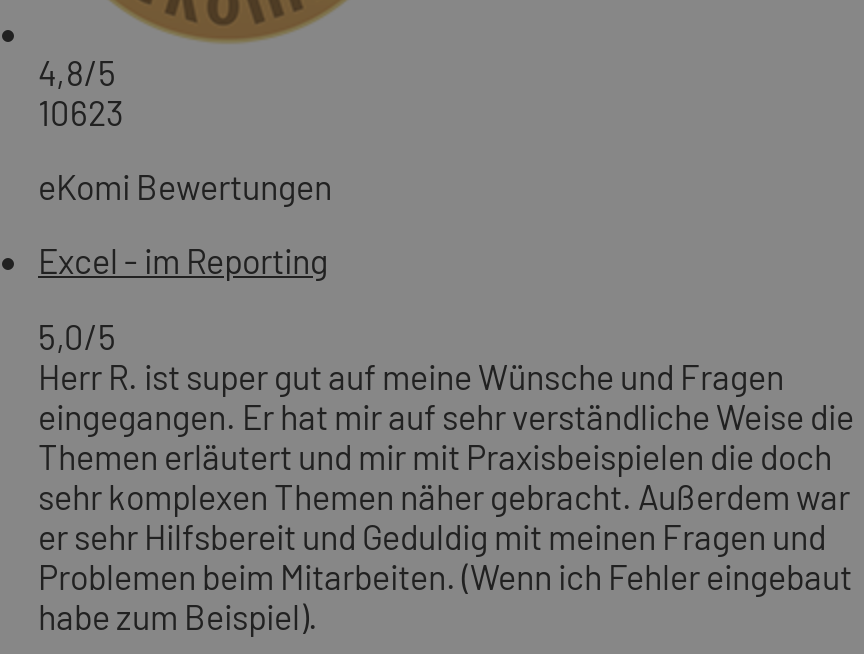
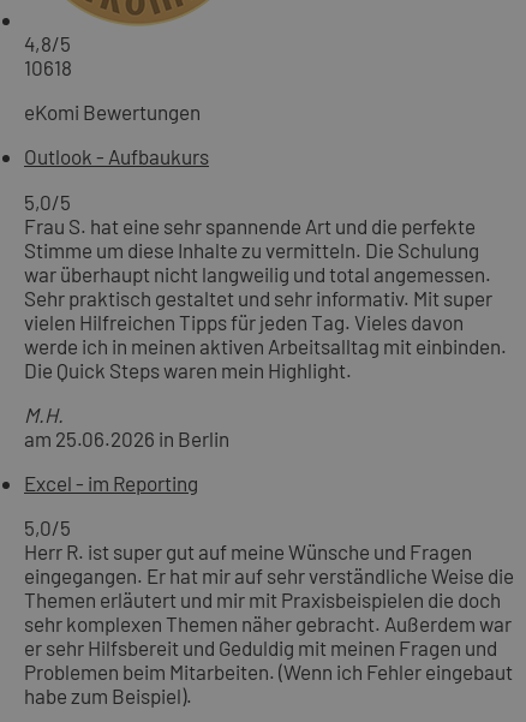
- 10623
+ 10618

+ Outlook - Aufbaukurs
+ 5,0/5
+ Frau S. hat eine sehr spannende Art und die perfekte
+ Stimme um diese Inhalte zu vermitteln. Die Schulung
+ war überhaupt nicht langweilig und total angemessen.
+ Sehr praktisch gestaltet und sehr informativ. Mit super
+ vielen Hilfreichen Tipps für jeden Tag. Vieles davon
+ werde ich in meinen aktiven Arbeitsalltag mit einbinden.
+ Die Quick Steps waren mein Highlight.
+ M.H.
+ am 25.06.2026 in Berlin
